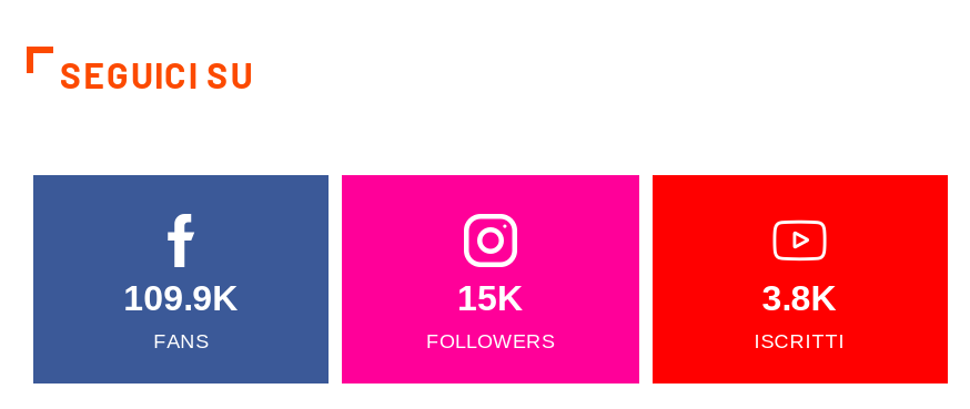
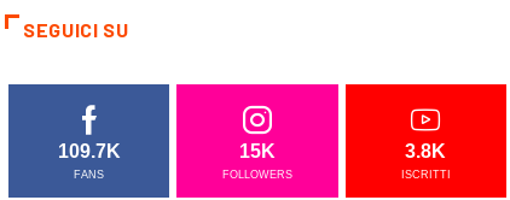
- 109.9K
+ 109.7K
